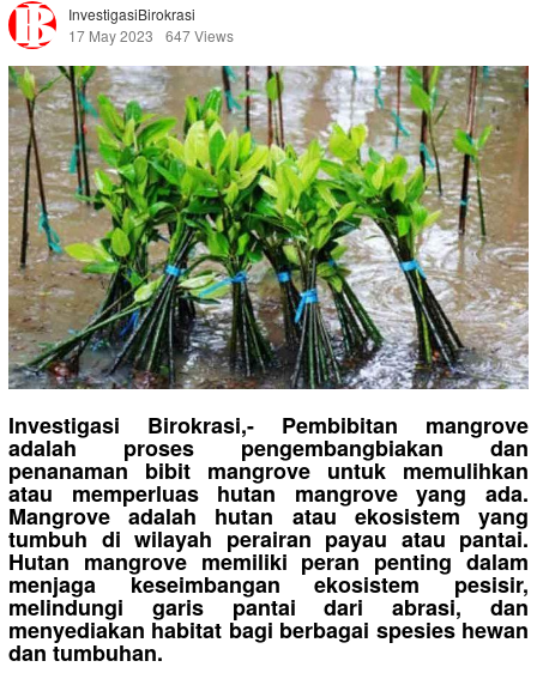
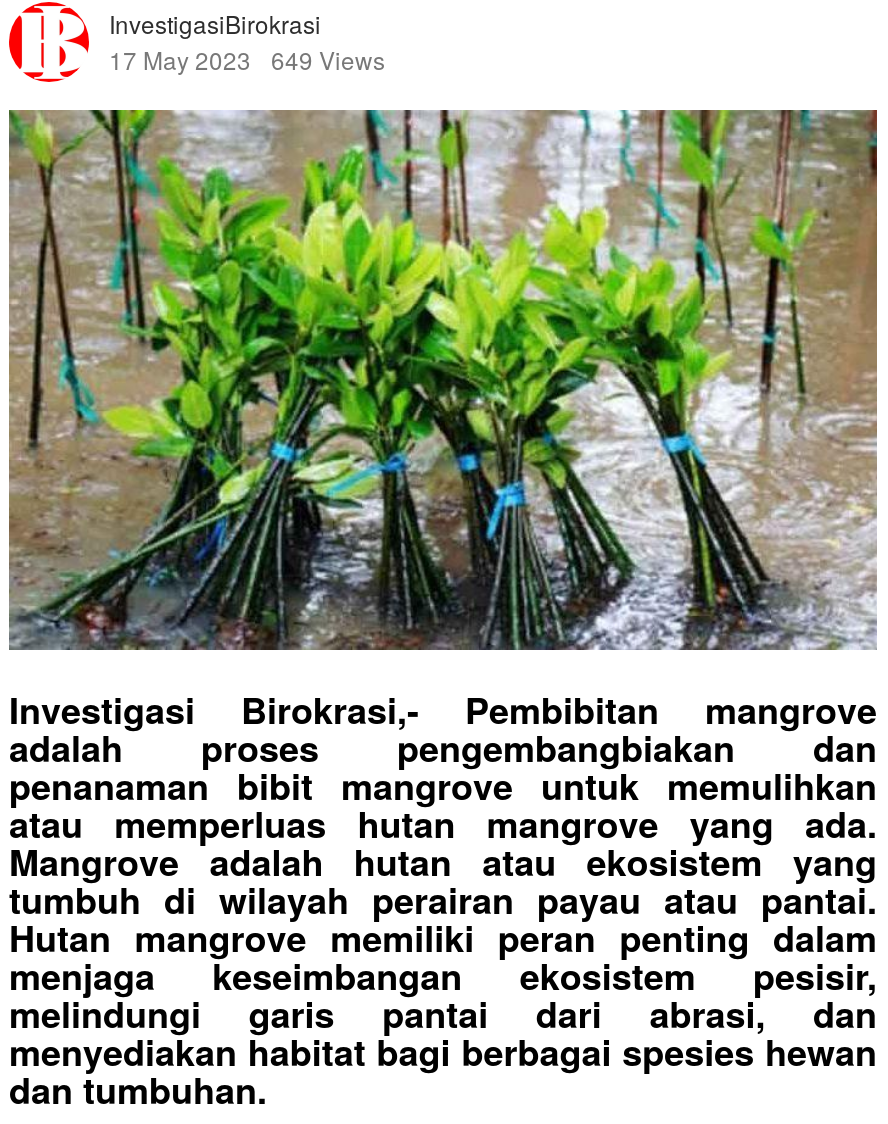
- 17 May 2023 647 Views
+ 17 May 2023 649 Views
